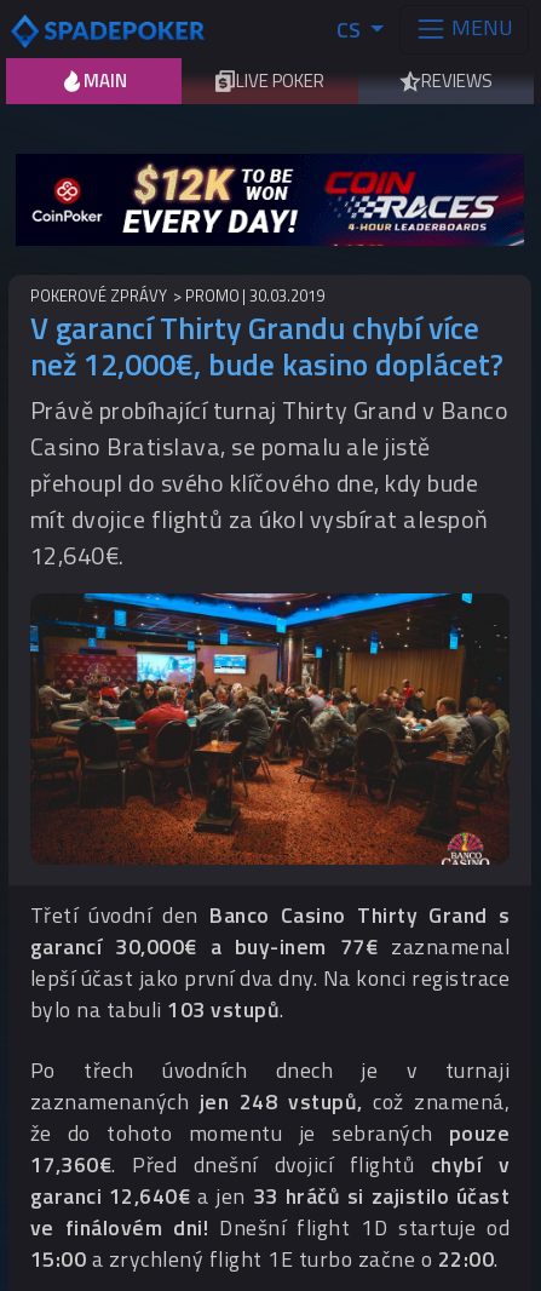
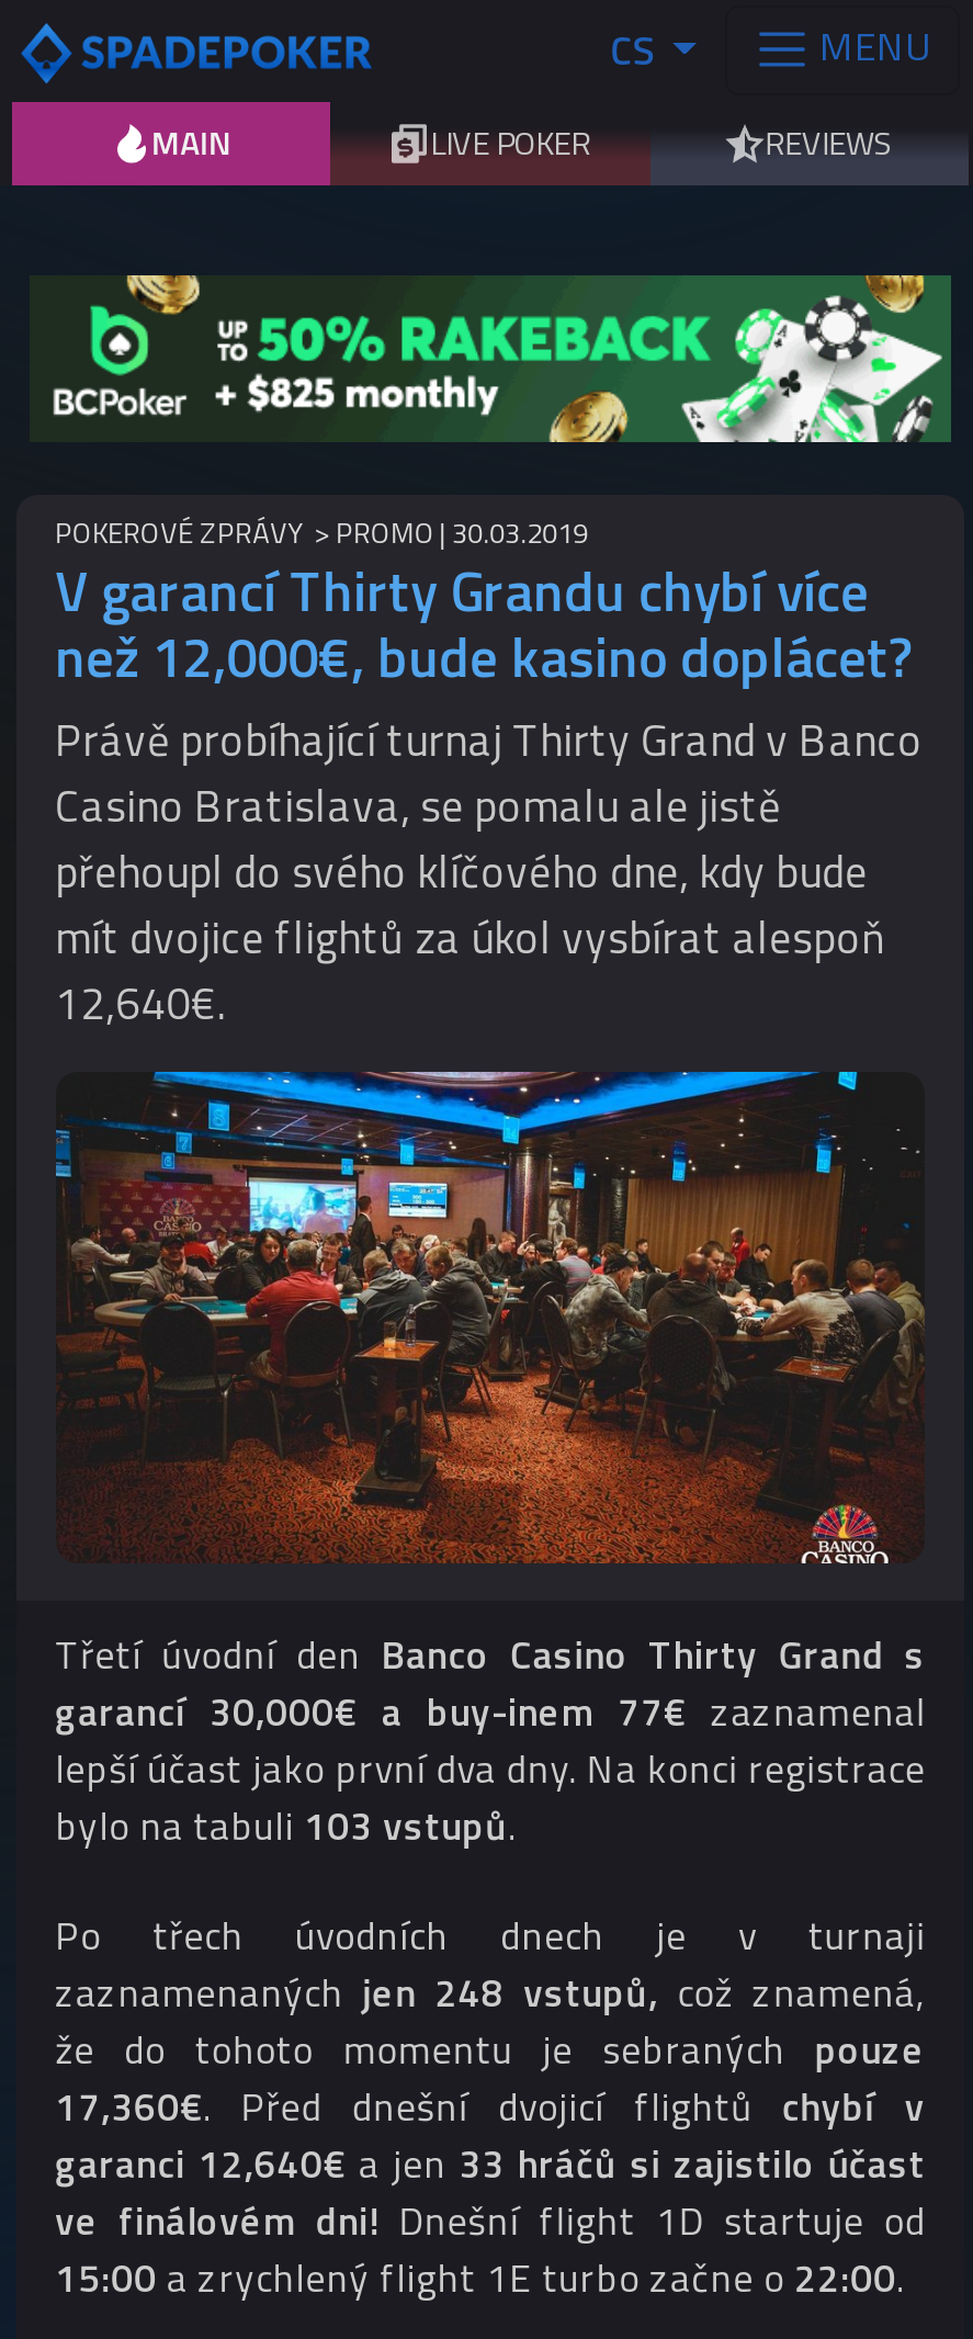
- [image]
+ [image]
